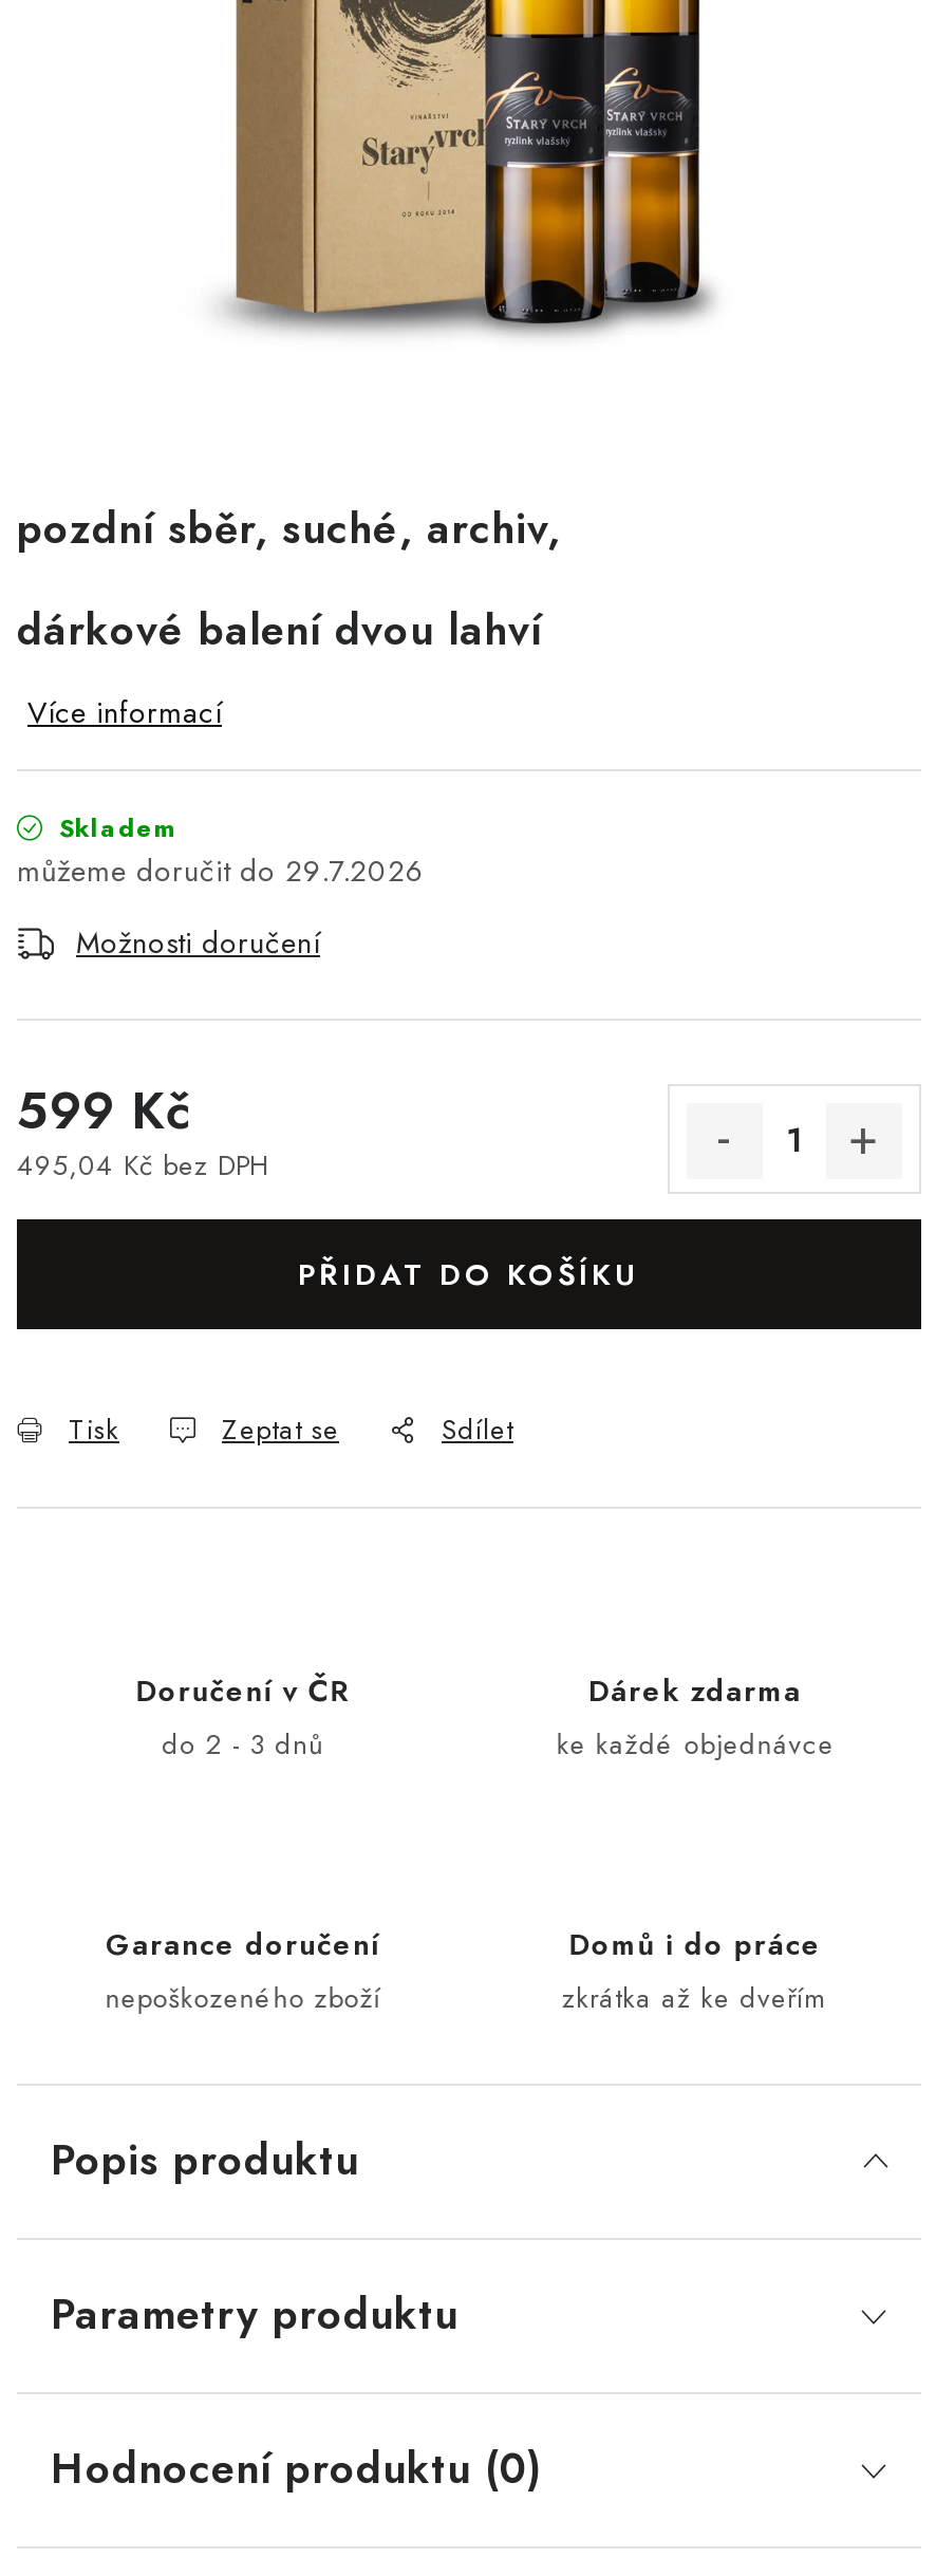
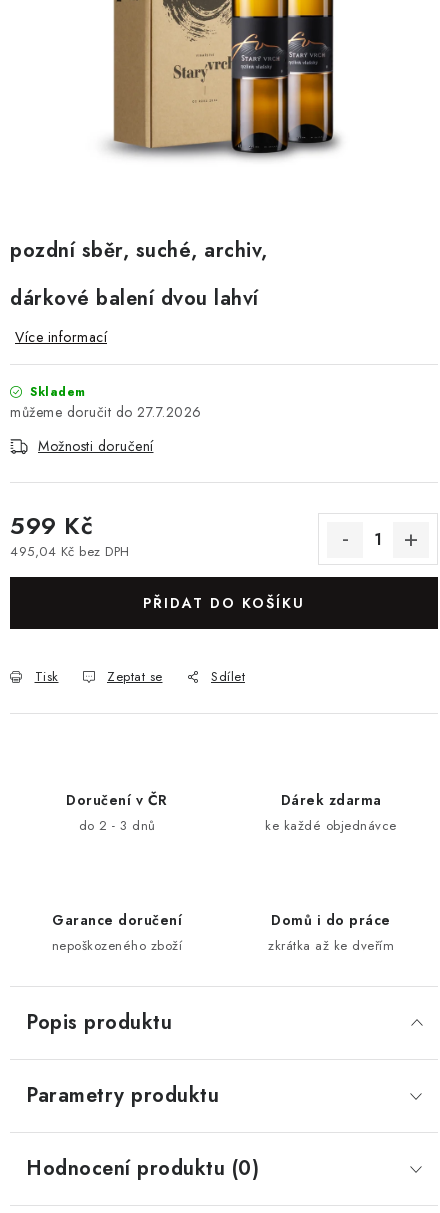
- 29.7.2026
+ 27.7.2026
